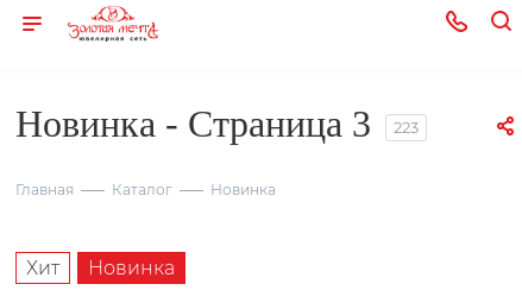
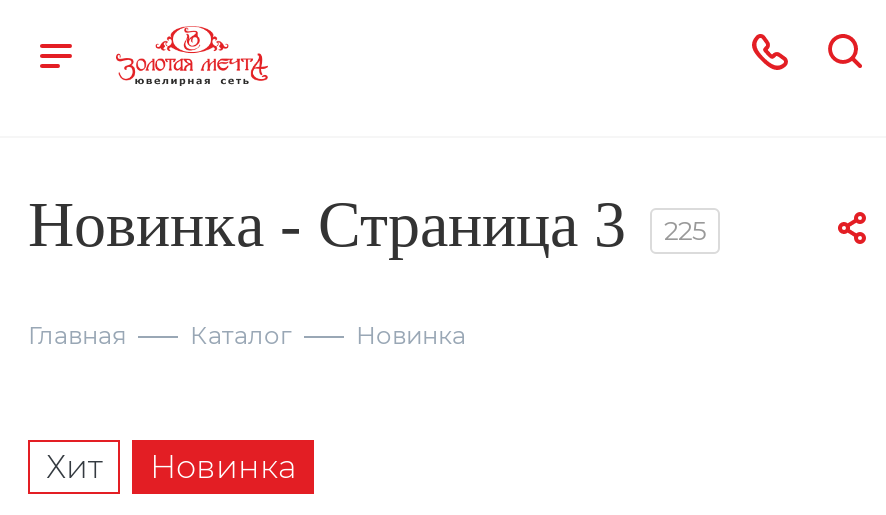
- 223
+ 225
